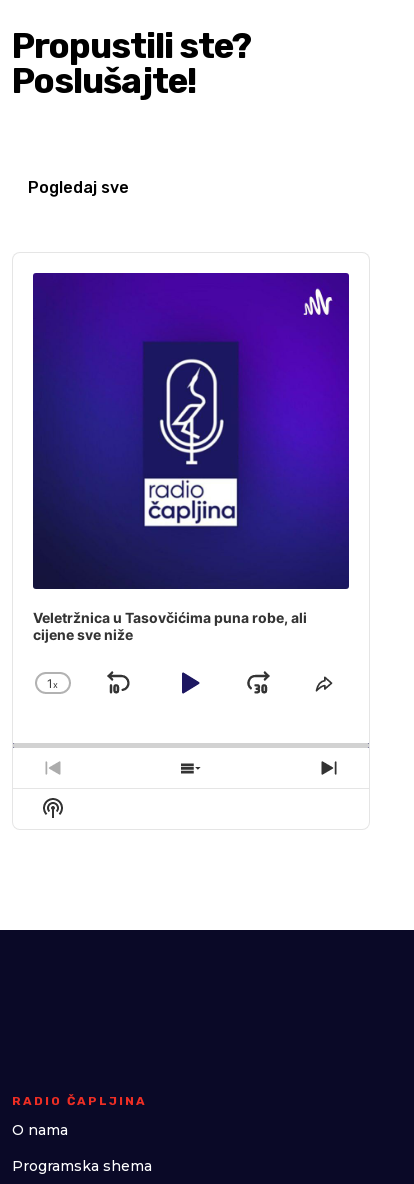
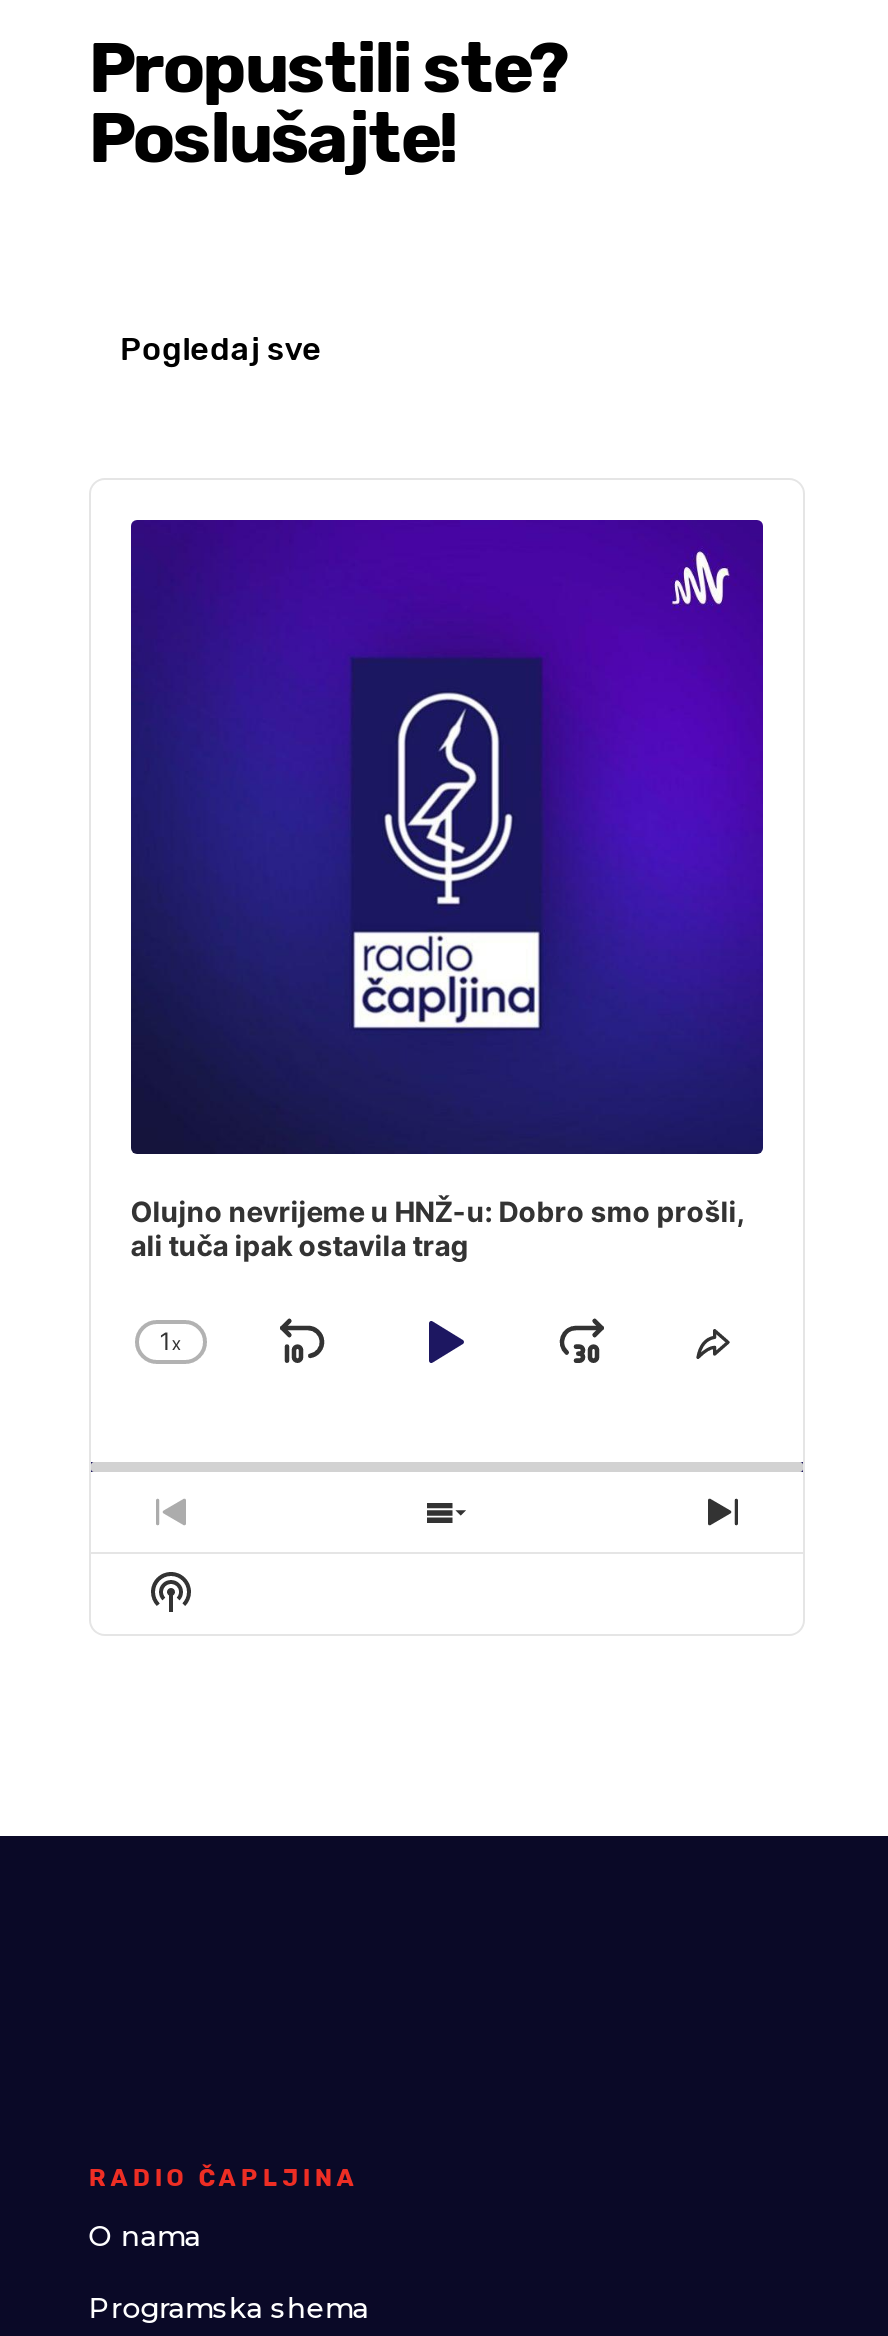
- Veletržnica u Tasovčićima puna robe, ali
- cijene sve niže
+ Olujno nevrijeme u HNŽ-u: Dobro smo prošli,
+ ali tuča ipak ostavila trag
